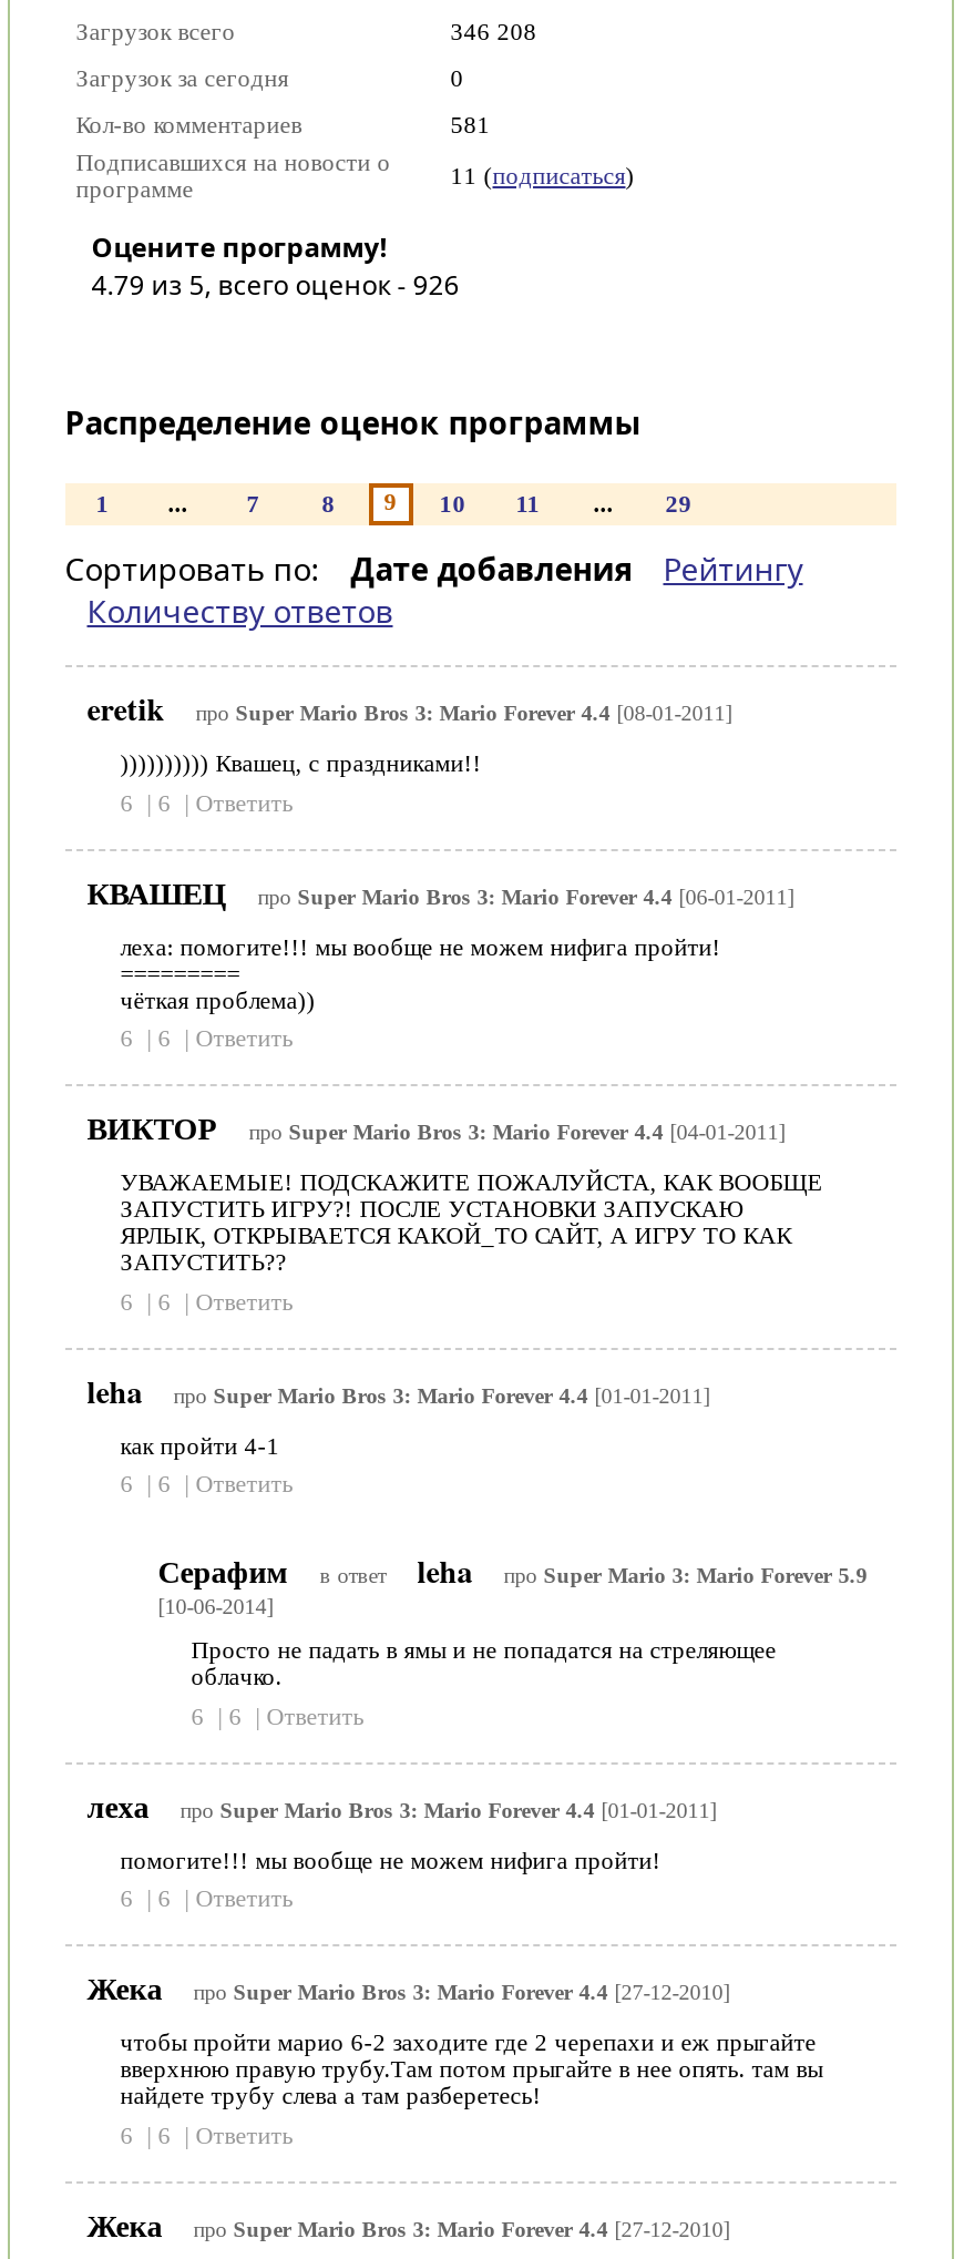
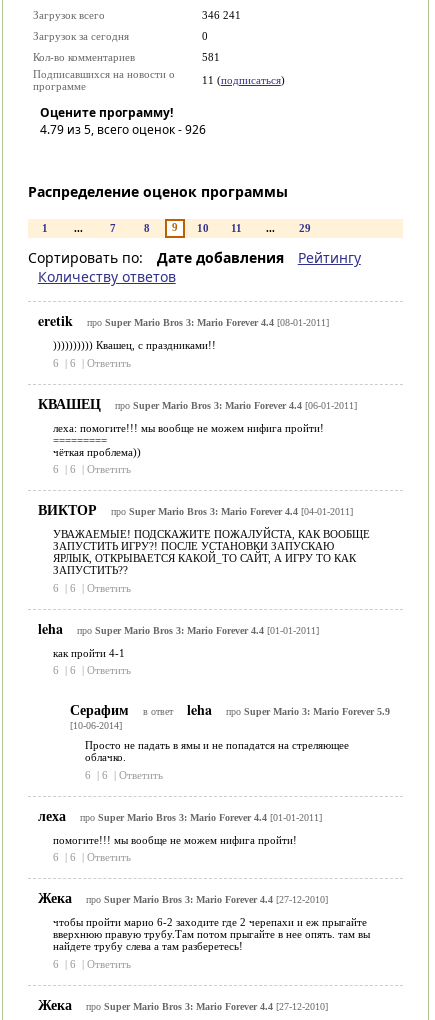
- 346 208
+ 346 241
